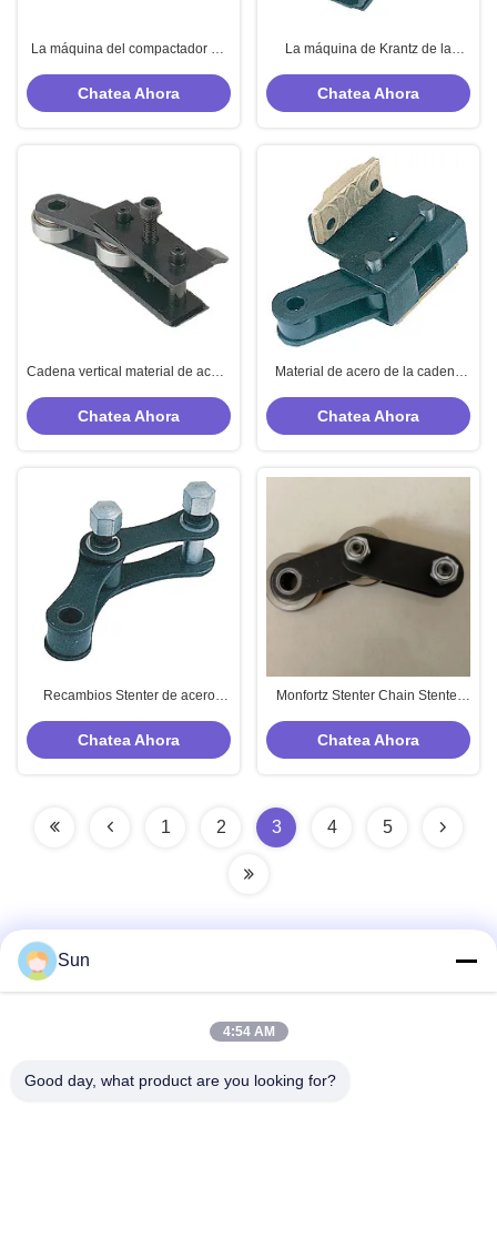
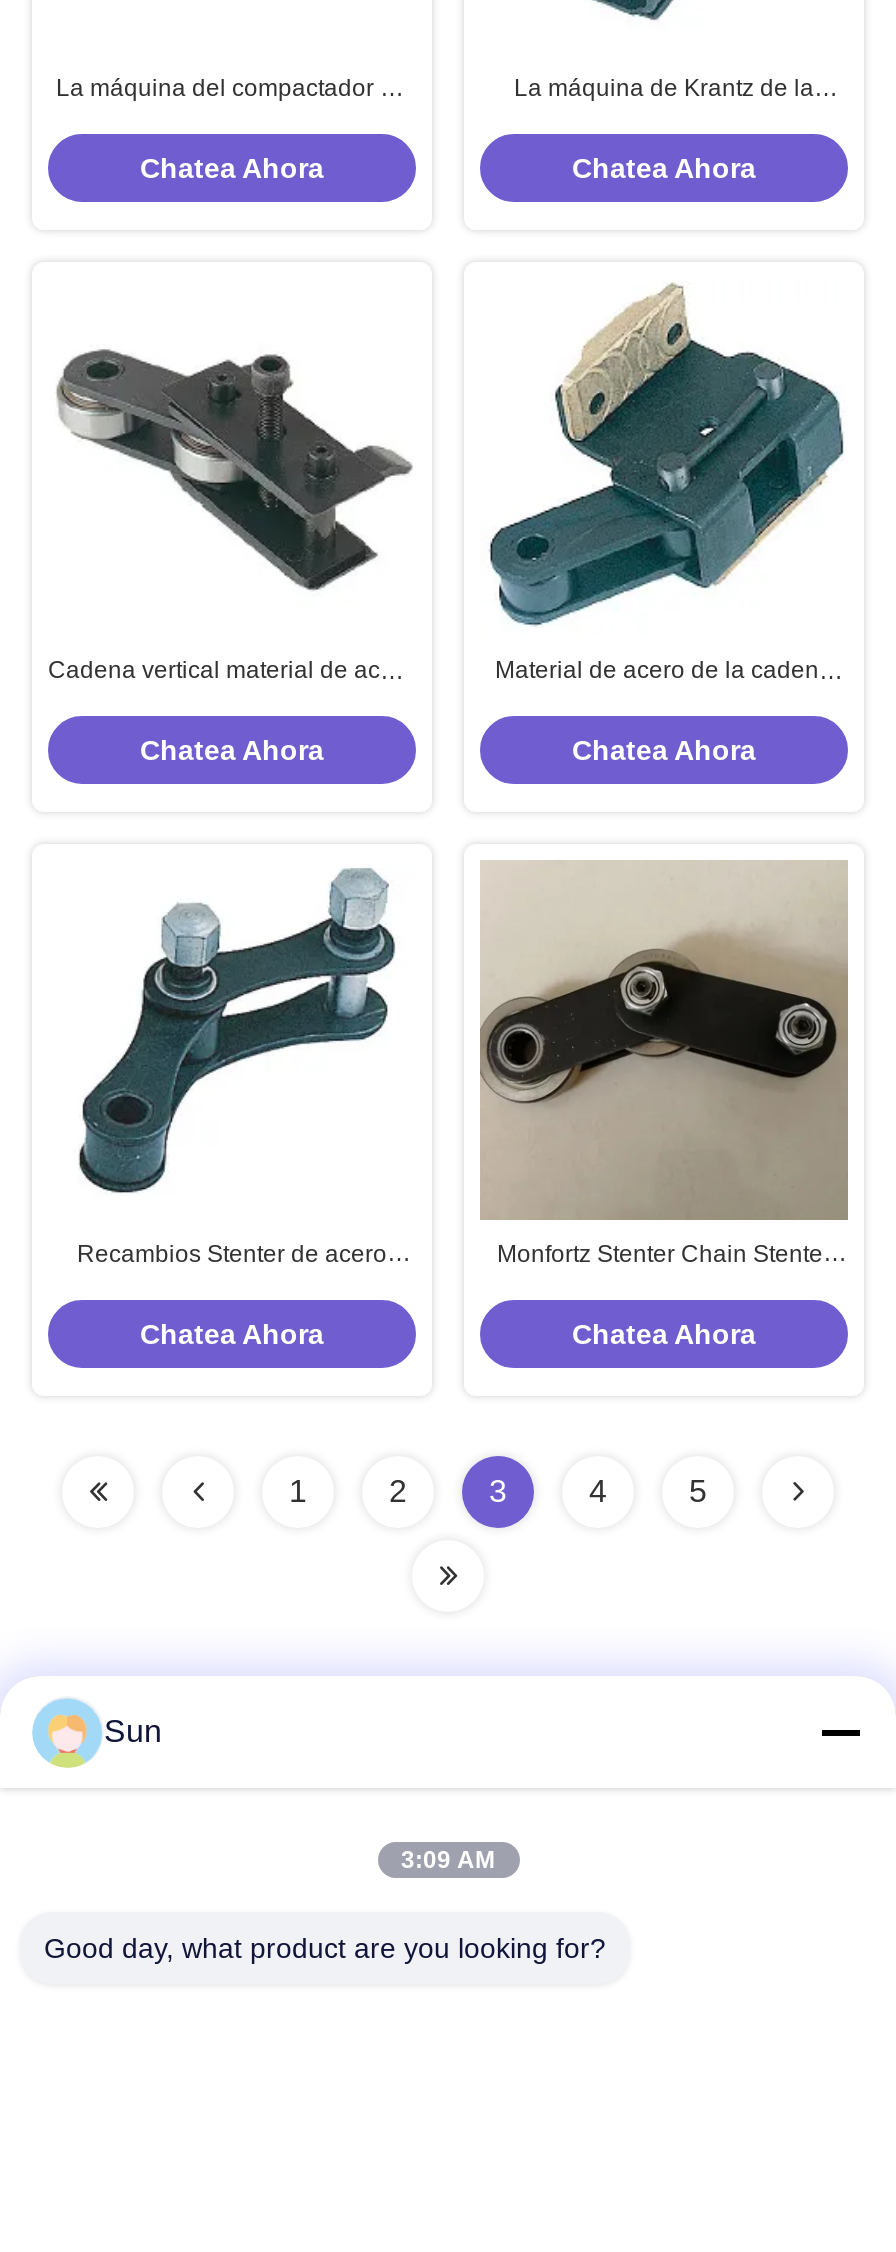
- 4:54 AM
+ 3:09 AM
